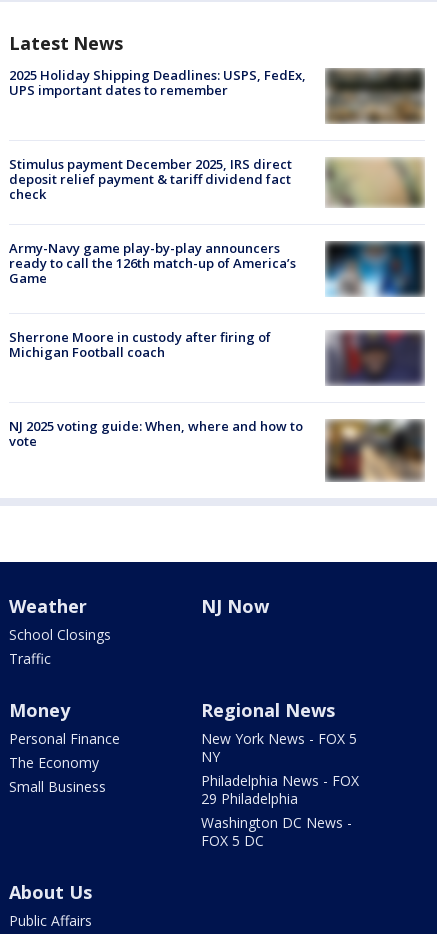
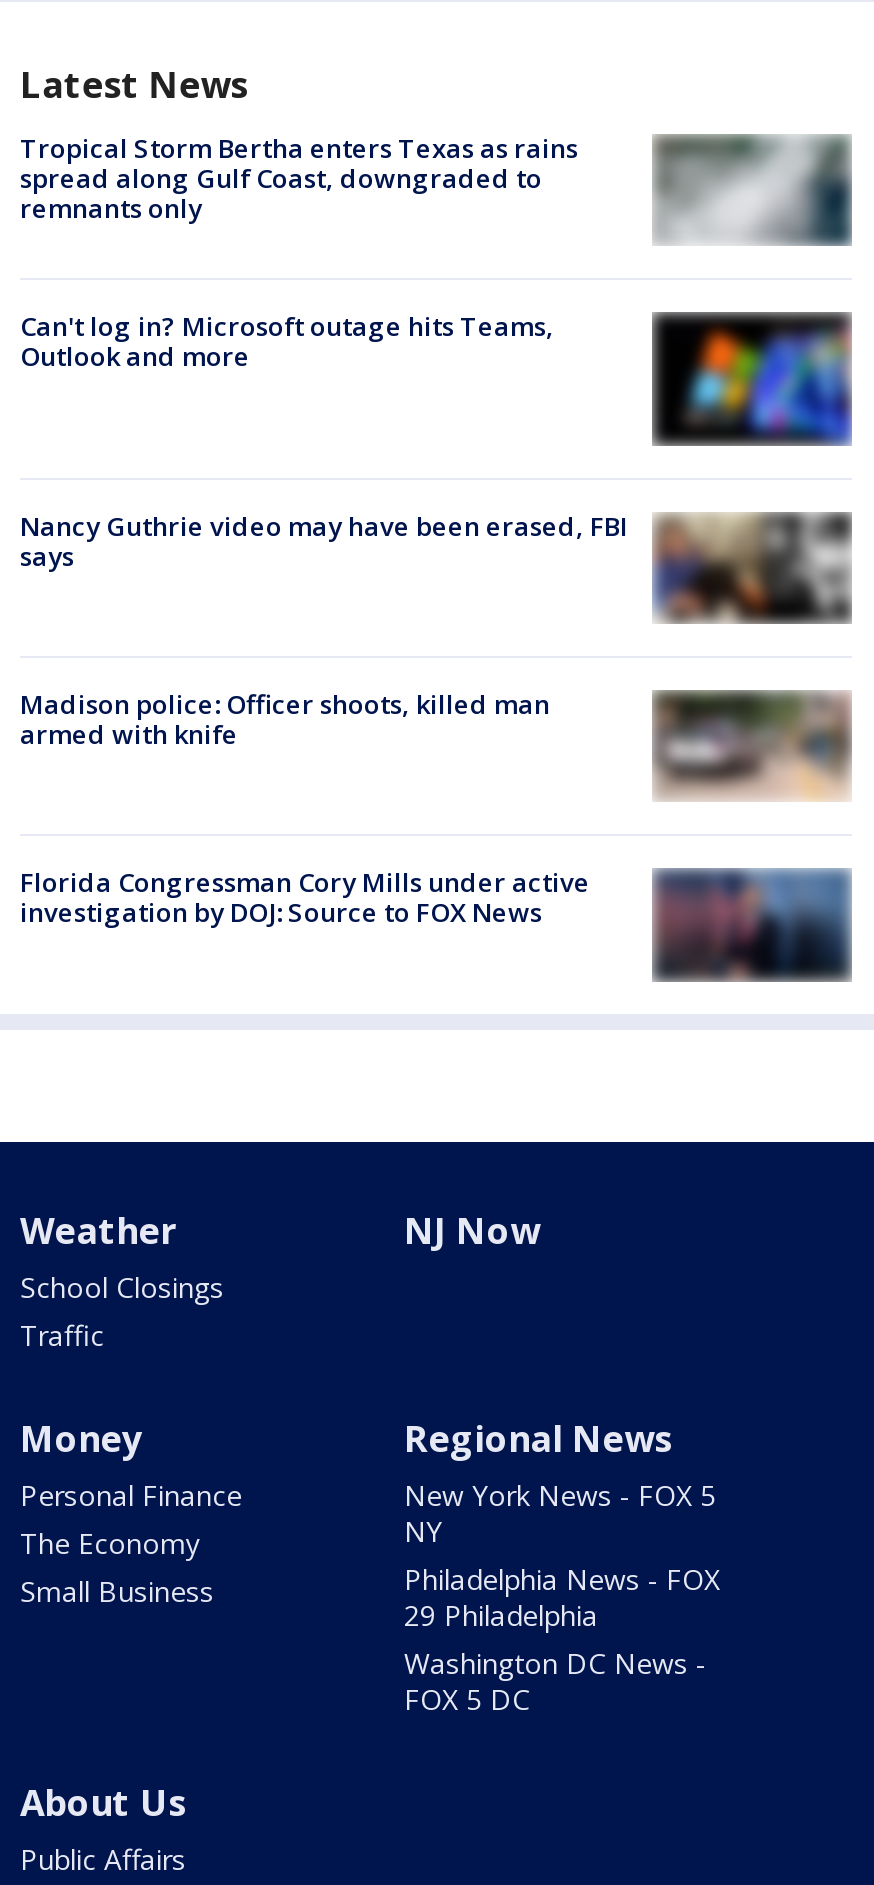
- [image]
- 2025 Holiday Shipping Deadlines: USPS, FedEx,
- UPS important dates to remember
+ [image]
+ Tropical Storm Bertha enters Texas as rains
+ spread along Gulf Coast, downgraded to
+ remnants only

- Stimulus payment December 2025, IRS direct
- deposit relief payment & tariff dividend fact
- check
+ Can't log in? Microsoft outage hits Teams,
+ Outlook and more

- [image]
+ [image]

- [image]
- Army-Navy game play-by-play announcers
- ready to call the 126th match-up of America’s
- Game
+ [image]
+ Nancy Guthrie video may have been erased, FBI
+ says

- Sherrone Moore in custody after firing of
- Michigan Football coach
+ Madison police: Officer shoots, killed man
+ armed with knife

- [image]
+ [image]

- [image]
- NJ 2025 voting guide: When, where and how to
- vote
+ [image]
+ Florida Congressman Cory Mills under active
+ investigation by DOJ: Source to FOX News
